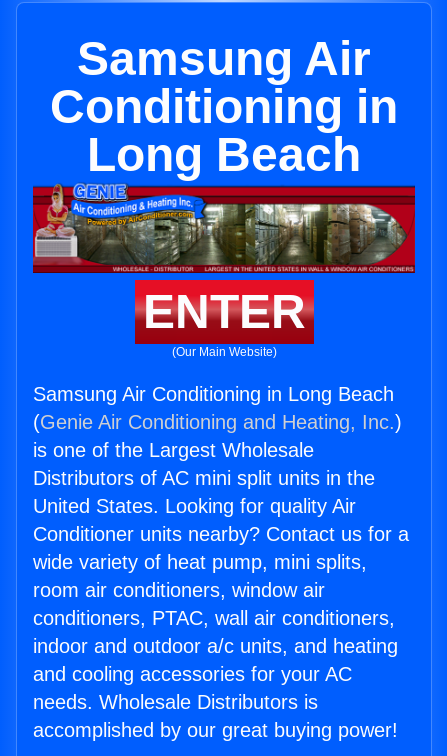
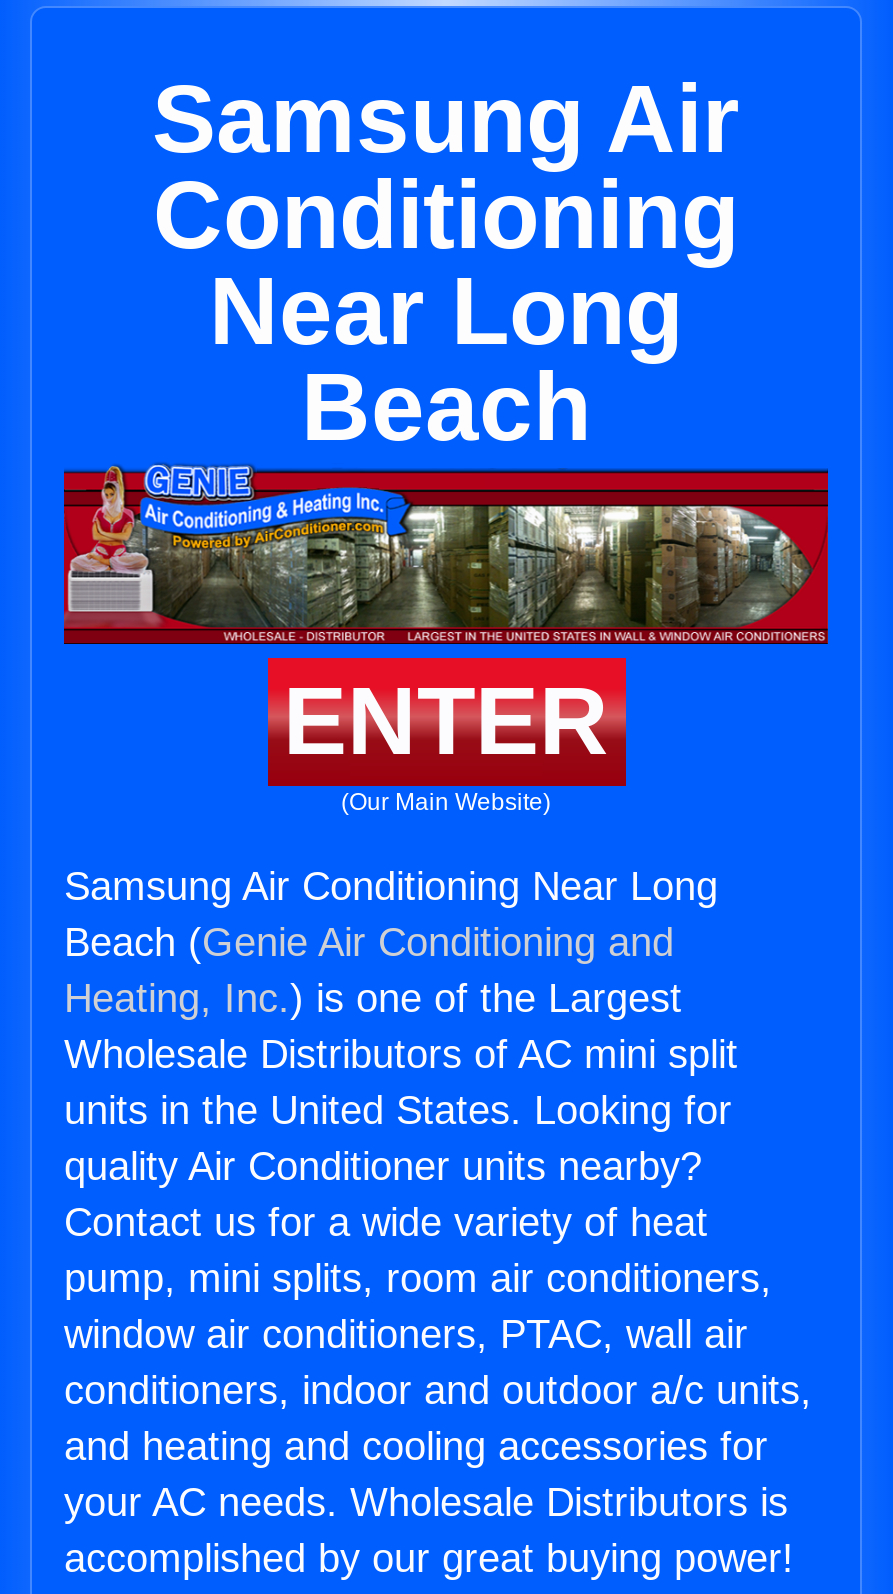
- Conditioning in
- Long Beach
+ Conditioning
+ Near Long
+ Beach

- Samsung Air Conditioning in Long Beach
- (Genie Air Conditioning and Heating, Inc.)
- is one of the Largest Wholesale
- Distributors of AC mini split units in the
- United States. Looking for quality Air
- Conditioner units nearby? Contact us for a
- wide variety of heat pump, mini splits,
- room air conditioners, window air
- conditioners, PTAC, wall air conditioners,
- indoor and outdoor a/c units, and heating
- and cooling accessories for your AC
- needs. Wholesale Distributors is
+ Samsung Air Conditioning Near Long
+ Beach (Genie Air Conditioning and
+ Heating, Inc.) is one of the Largest
+ Wholesale Distributors of AC mini split
+ units in the United States. Looking for
+ quality Air Conditioner units nearby?
+ Contact us for a wide variety of heat
+ pump, mini splits, room air conditioners,
+ window air conditioners, PTAC, wall air
+ conditioners, indoor and outdoor a/c units,
+ and heating and cooling accessories for
+ your AC needs. Wholesale Distributors is
